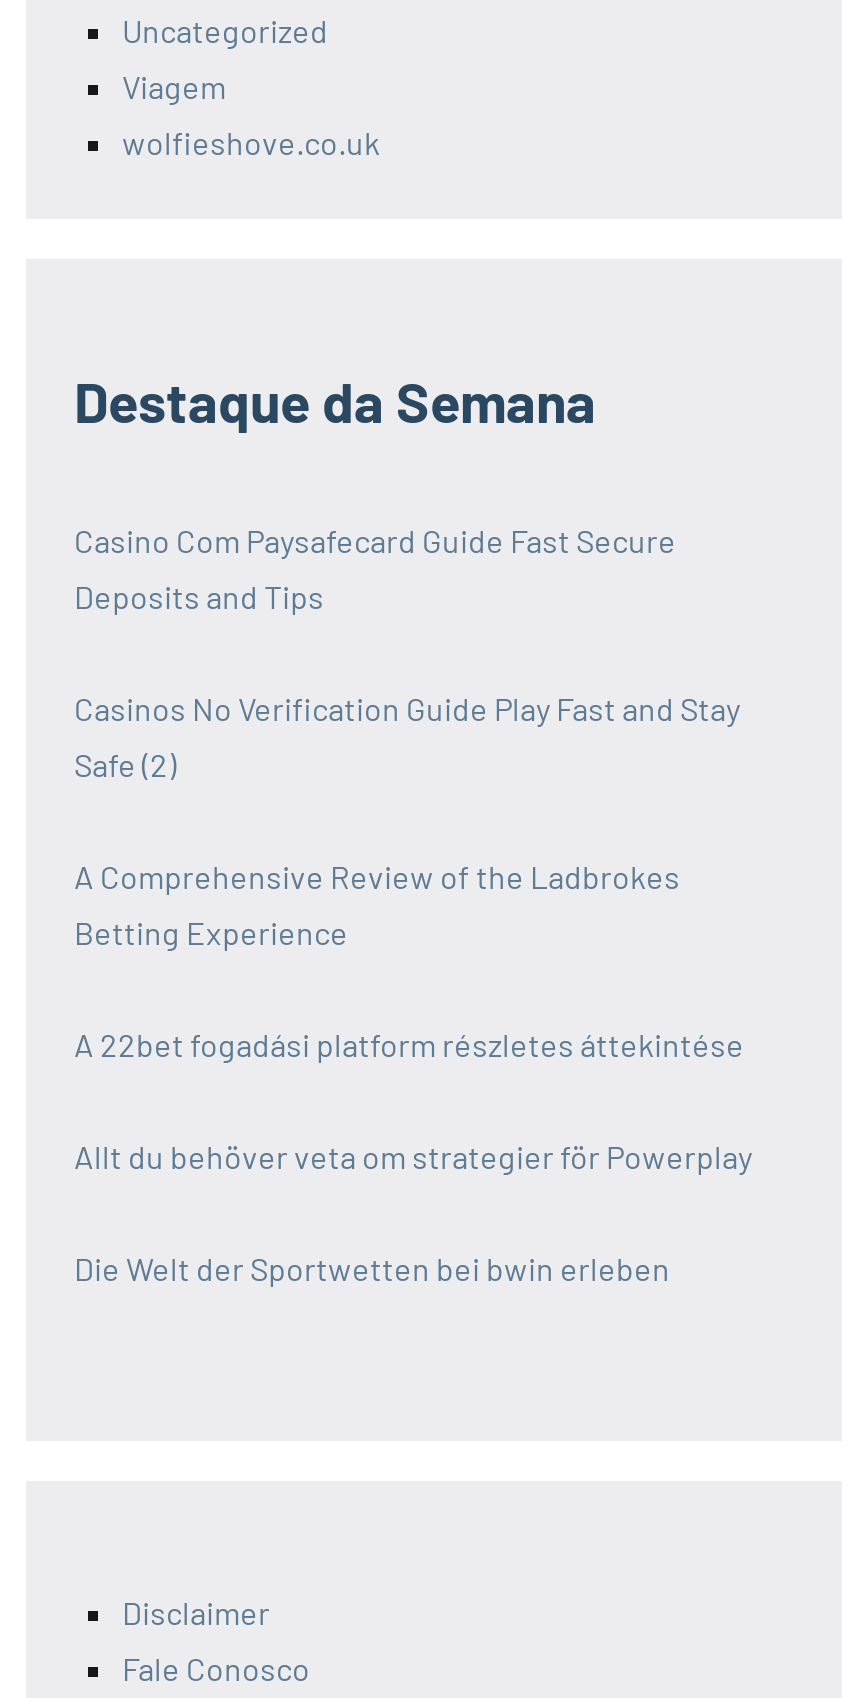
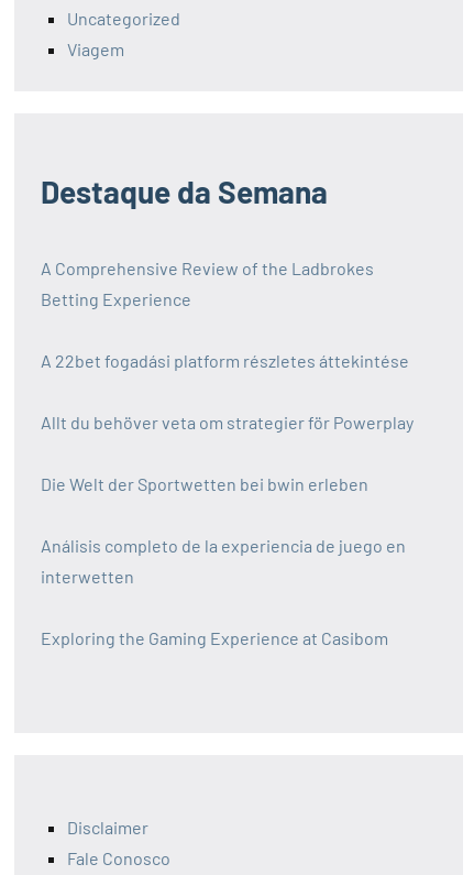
- wolfieshove.co.uk

- Casino Com Paysafecard Guide Fast Secure
- Deposits and Tips
- Casinos No Verification Guide Play Fast and Stay
- Safe (2)

moved up: A Comprehensive Review of the Ladbrokes | Betting Experience | A 22bet fogadási platform részletes áttekintése | Allt du behöver veta om strategier för Powerplay | Die Welt der Sportwetten bei bwin erleben

+ Análisis completo de la experiencia de juego en
+ interwetten
+ Exploring the Gaming Experience at Casibom
